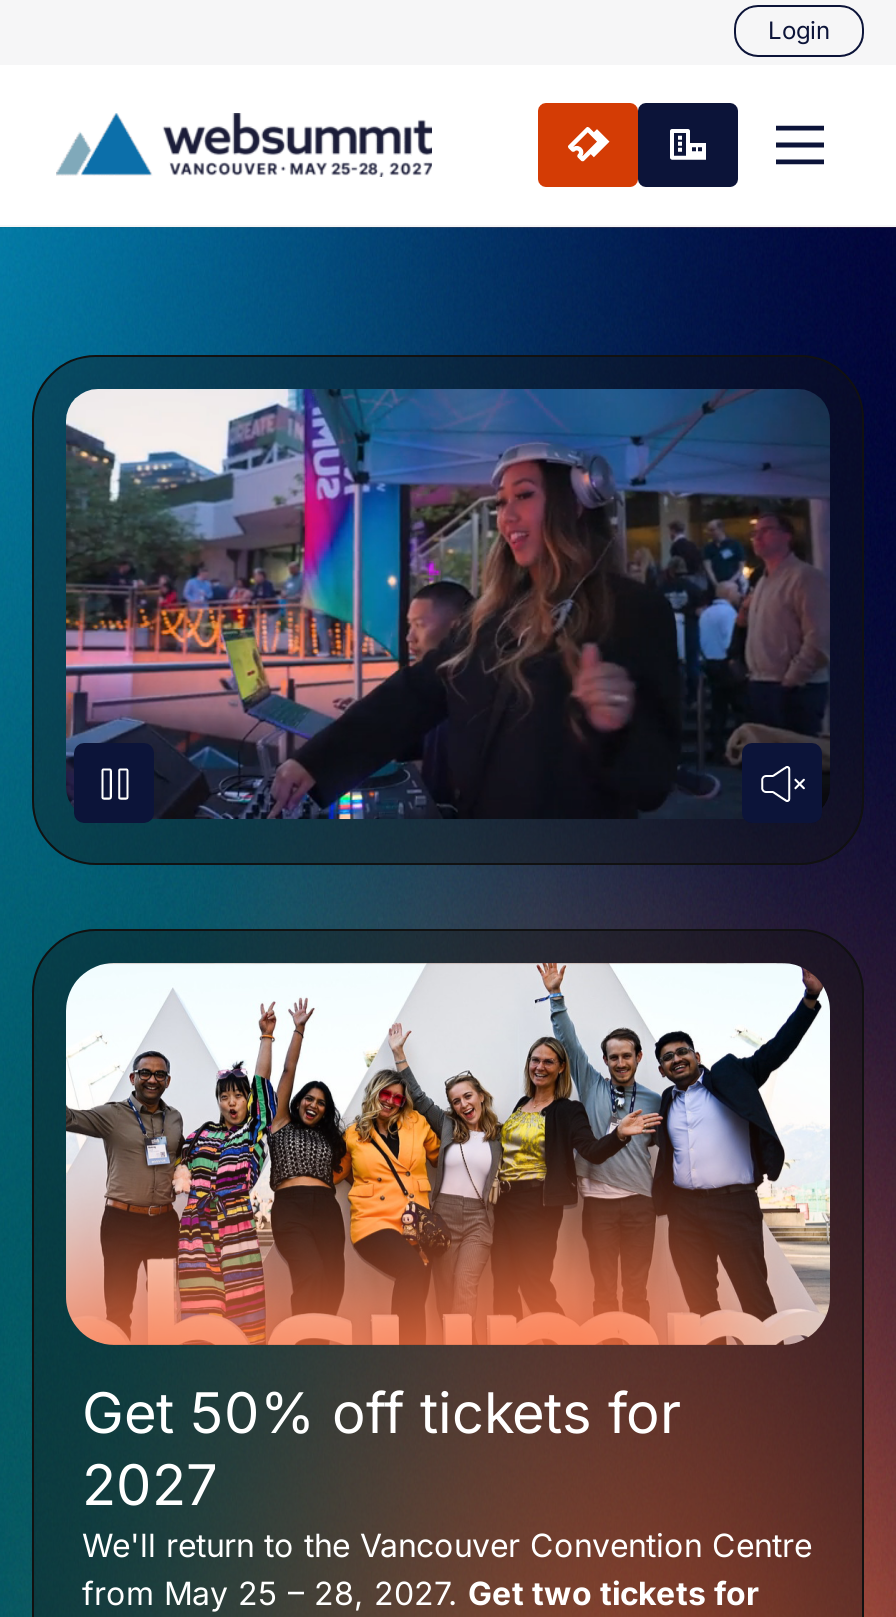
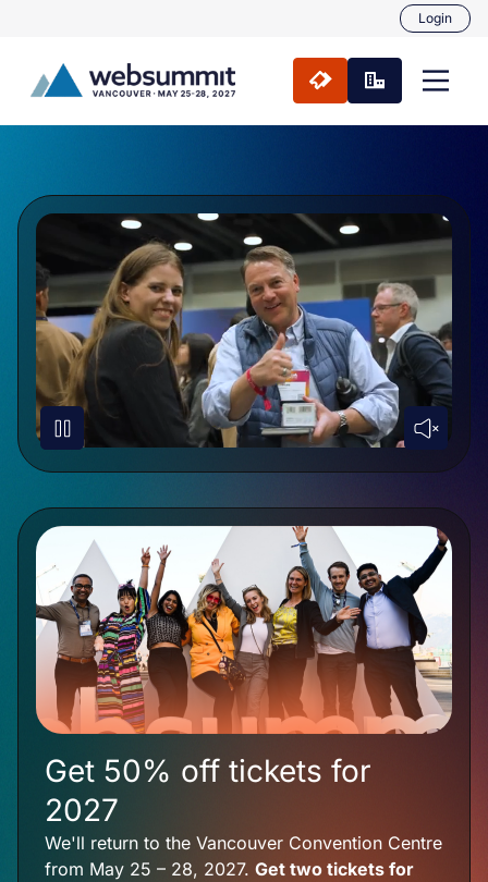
- [image]
+ [image]
